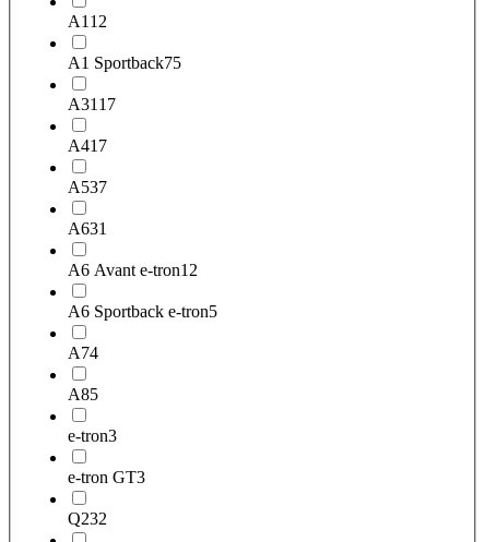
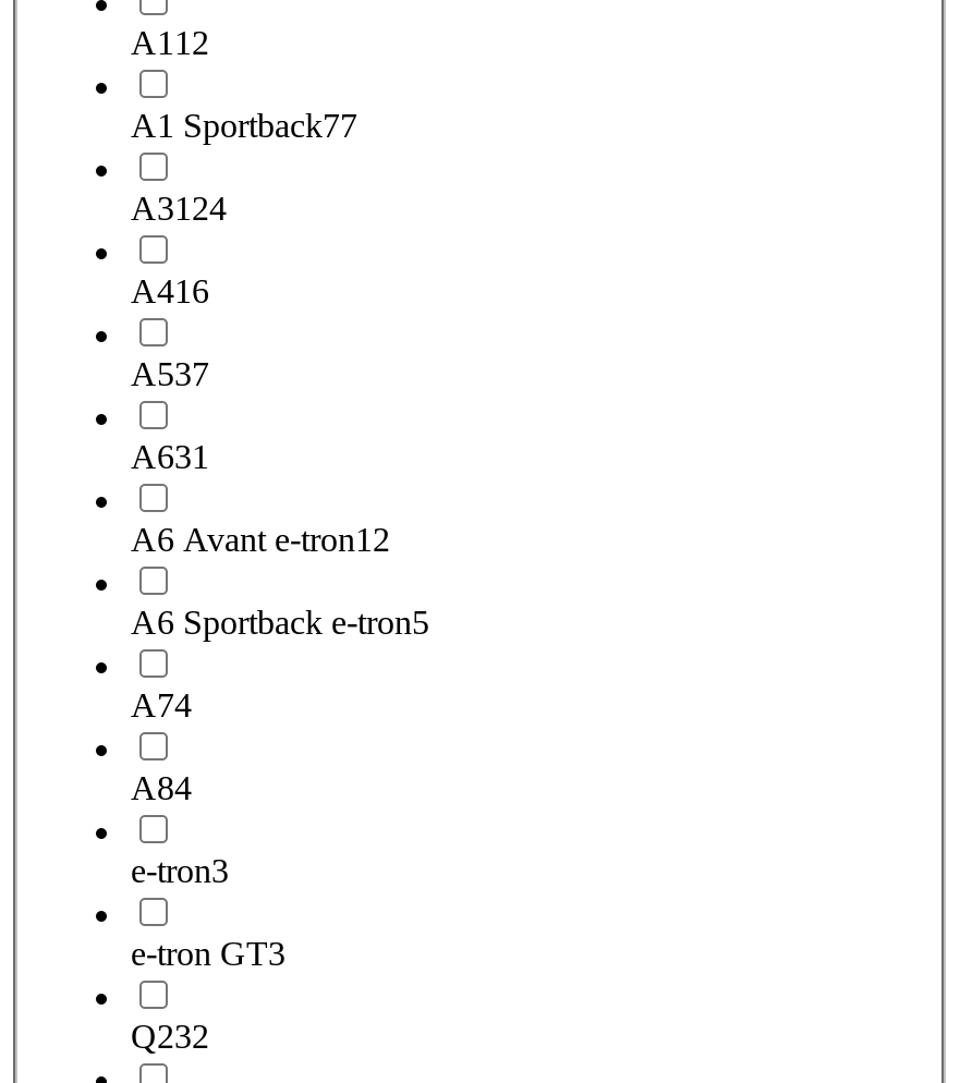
- A1 Sportback75
+ A1 Sportback77

- A3117
+ A3124

- A417
+ A416

- A85
+ A84
